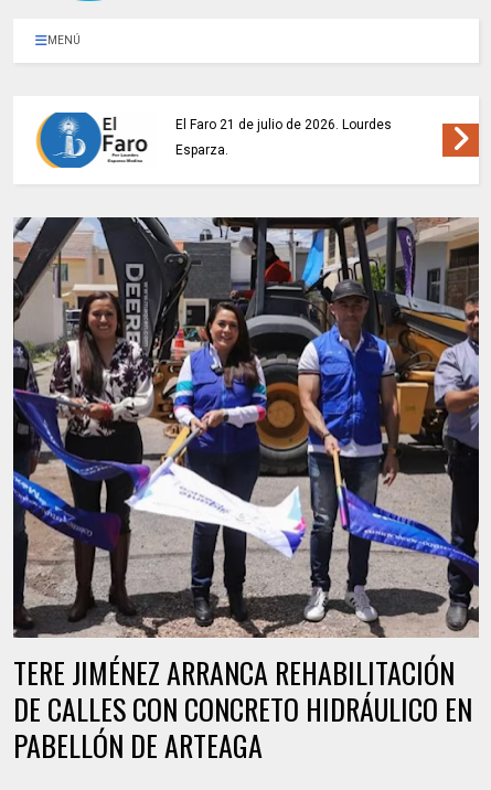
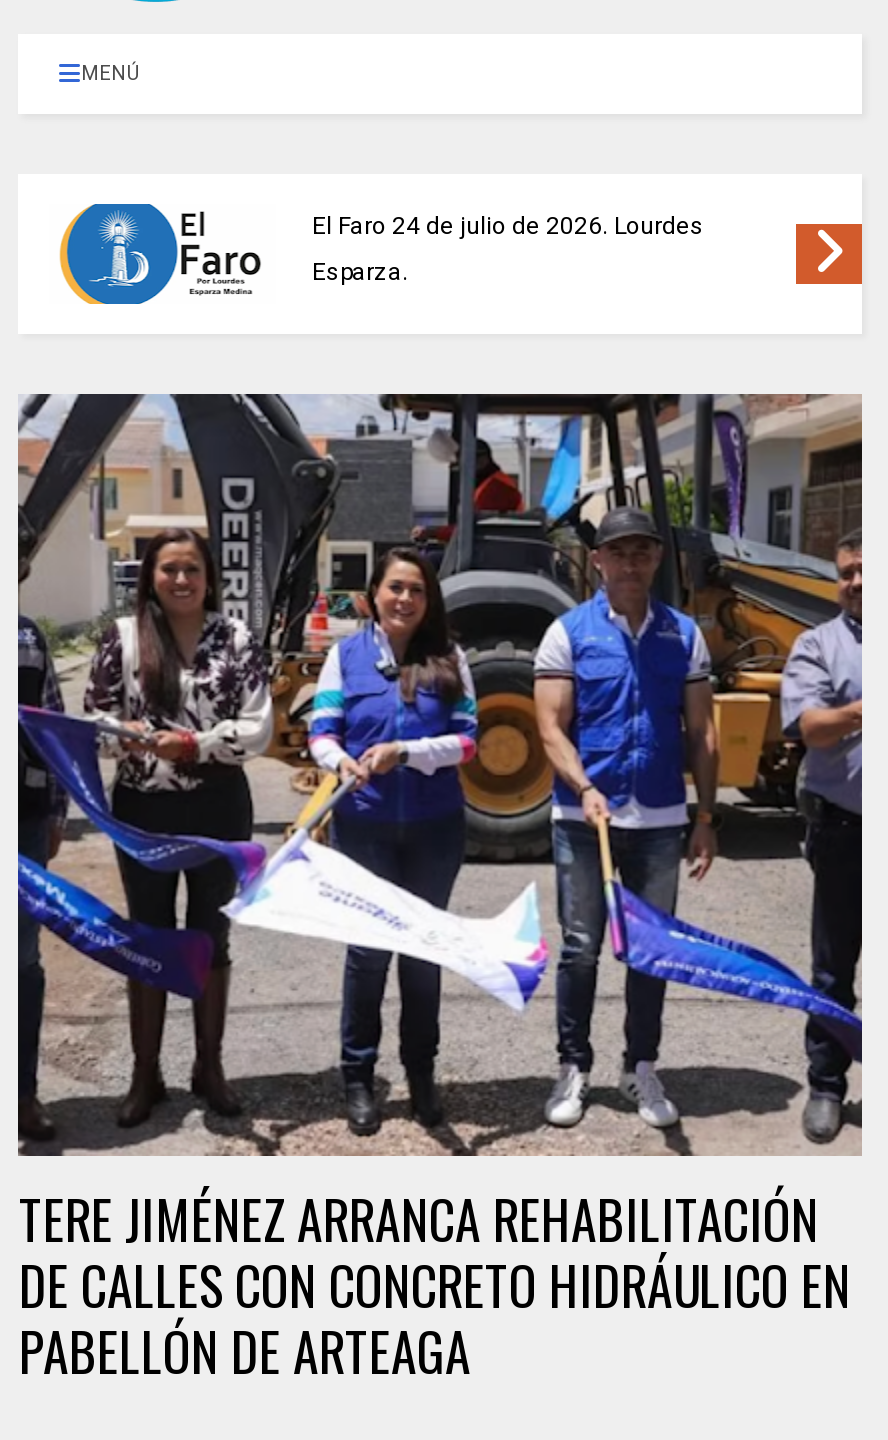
- El Faro 21 de julio de 2026. Lourdes
+ El Faro 24 de julio de 2026. Lourdes
